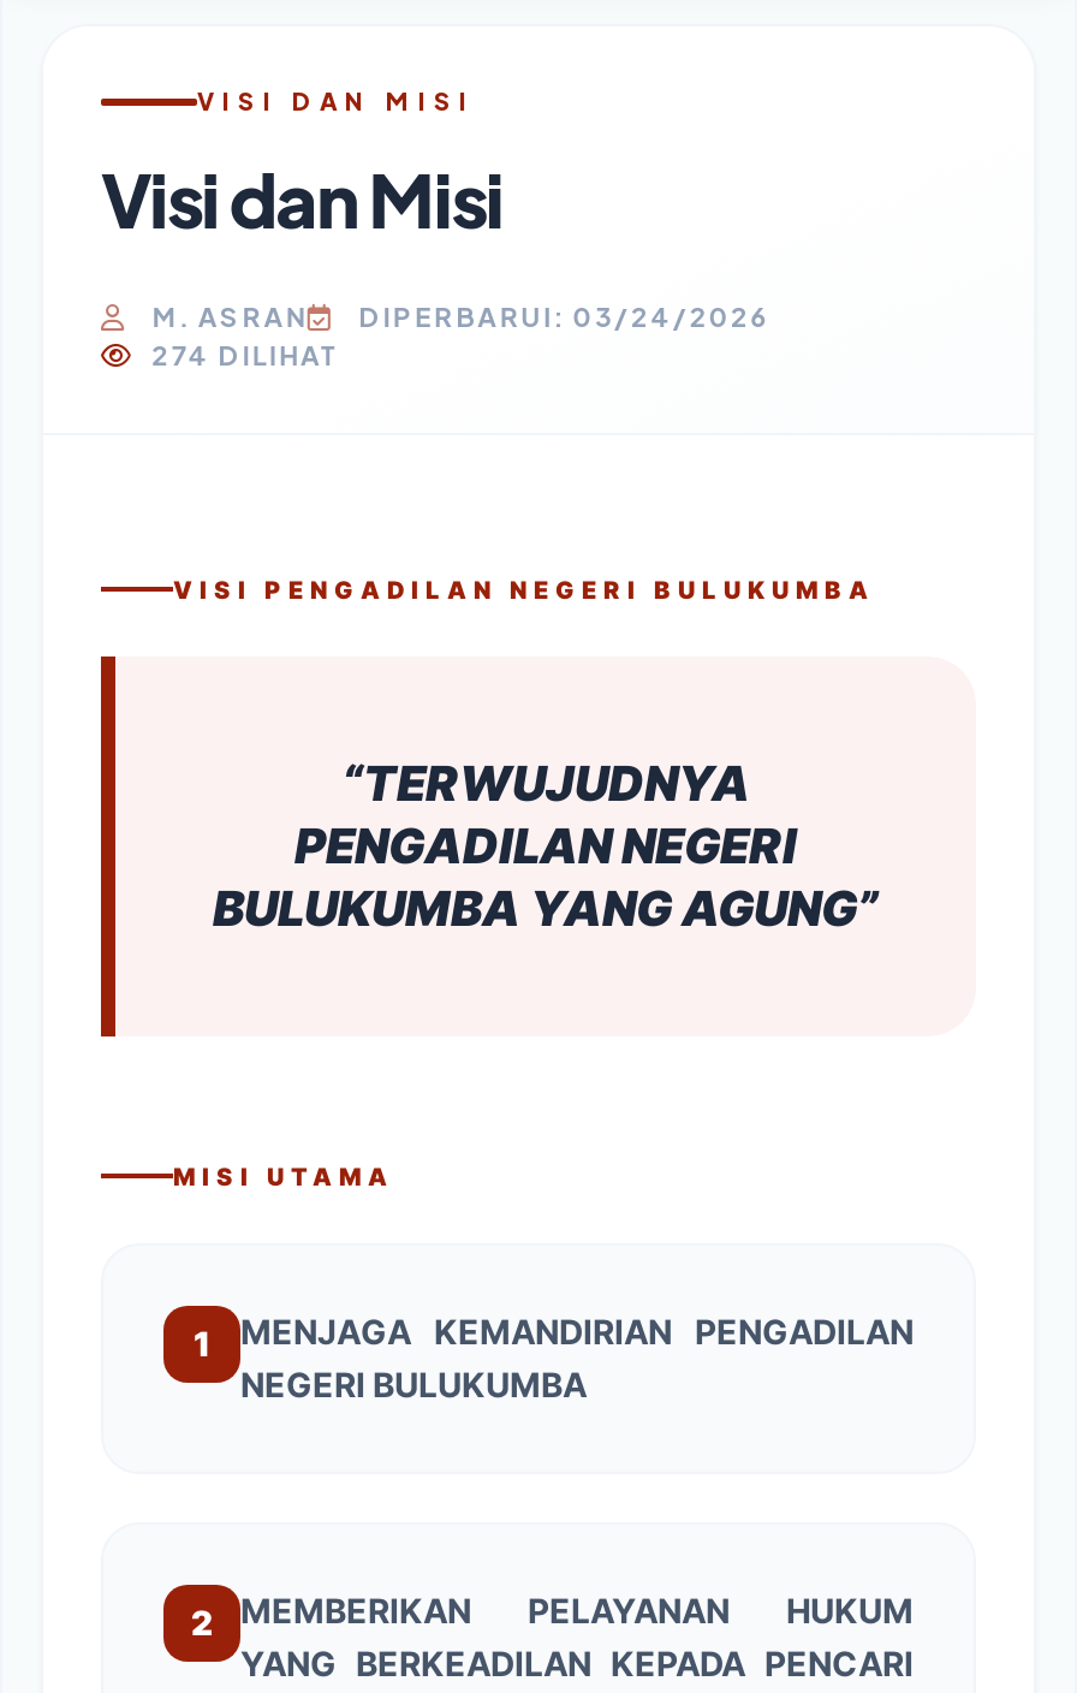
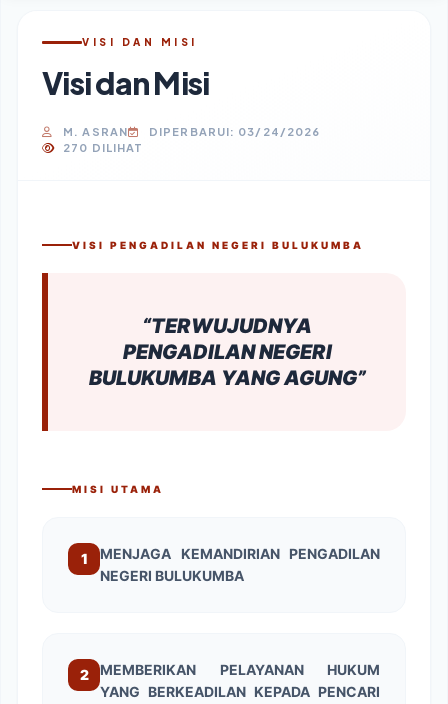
- 274 DILIHAT
+ 270 DILIHAT
